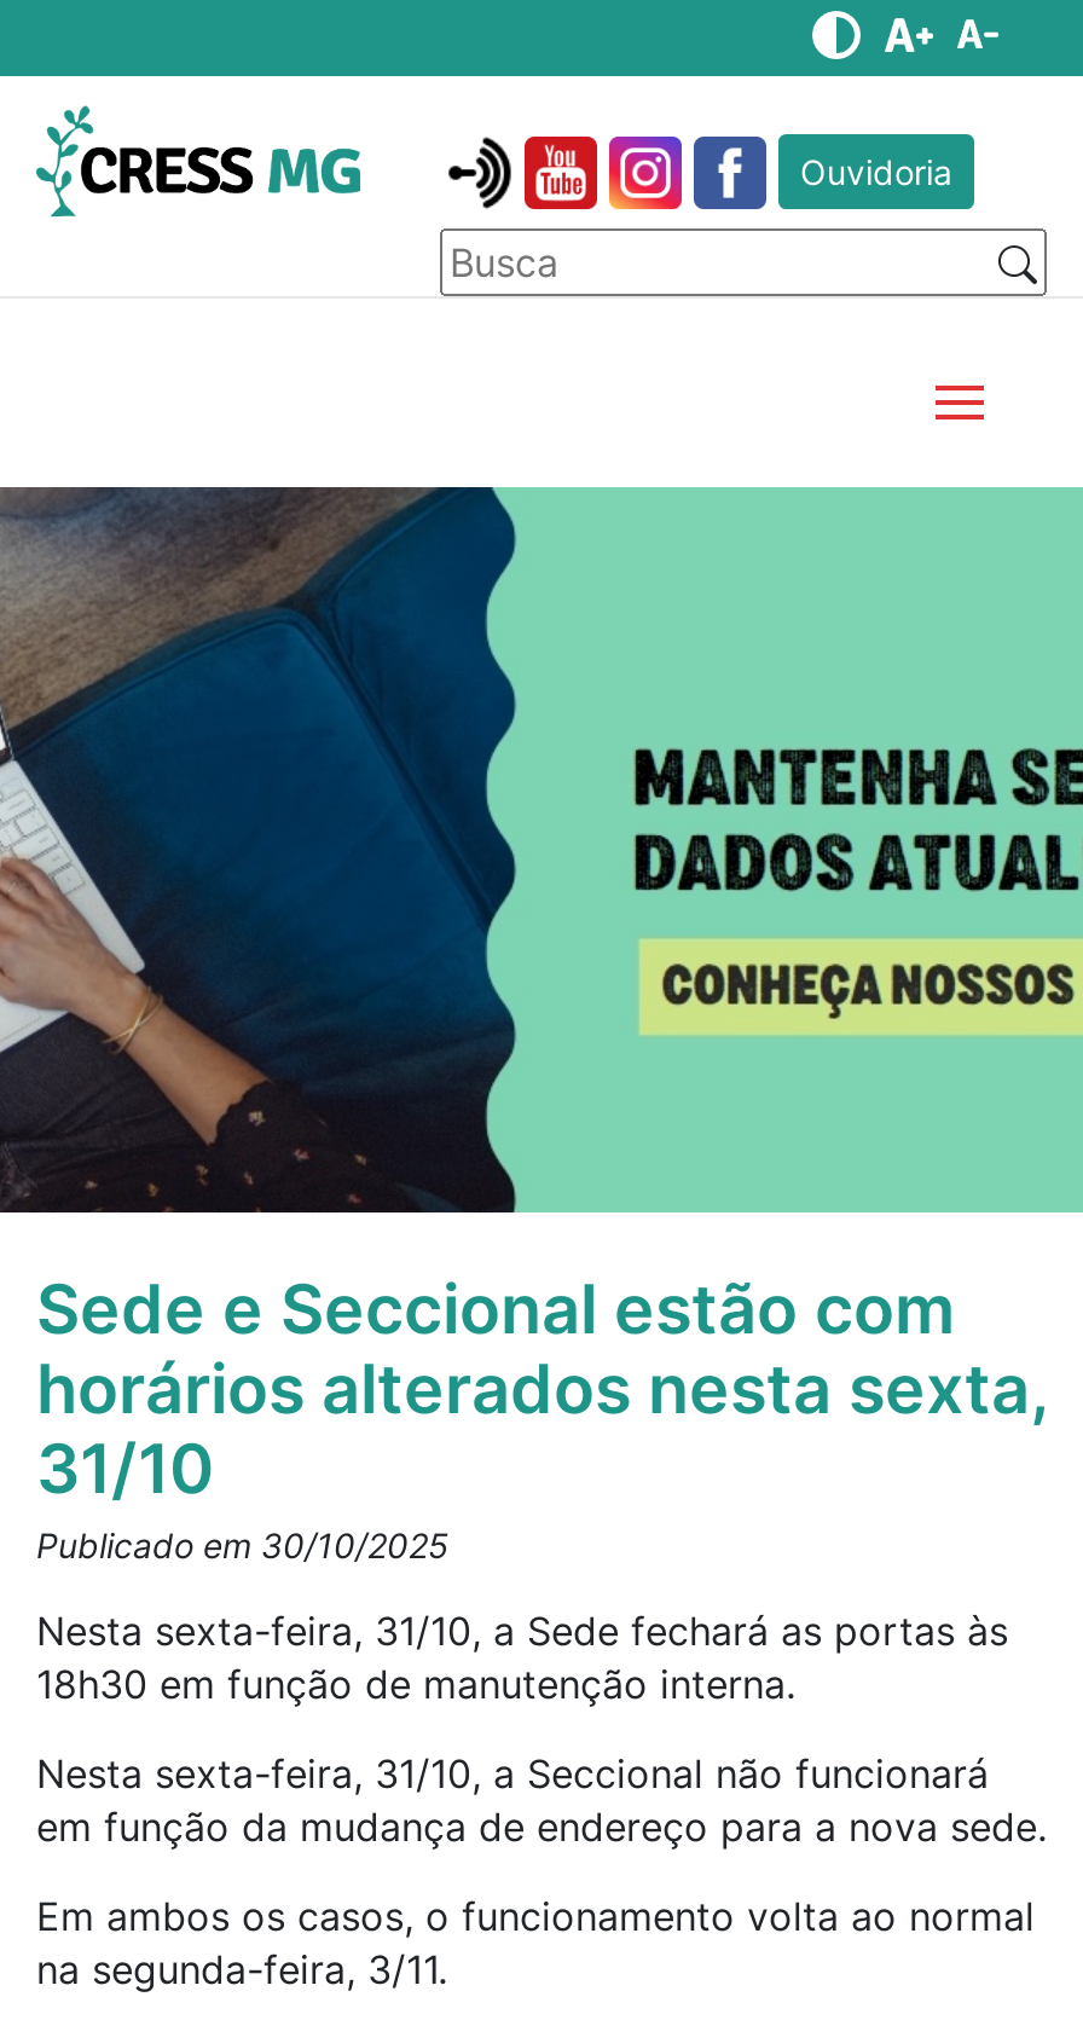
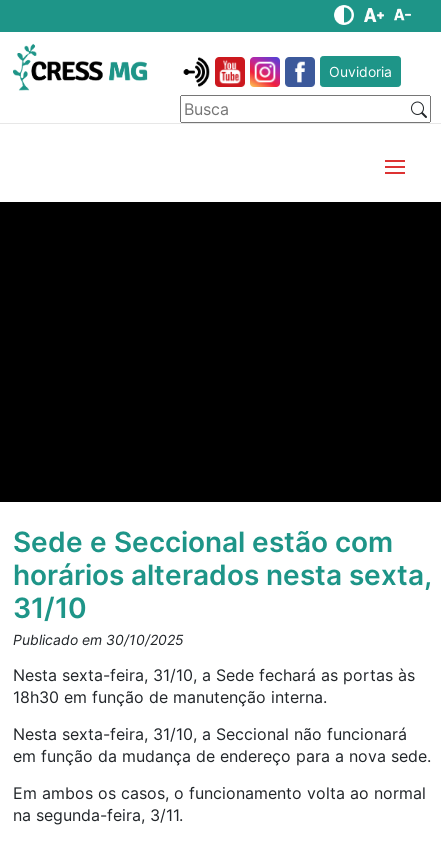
- [image]
